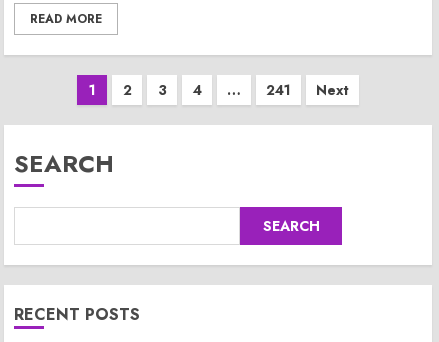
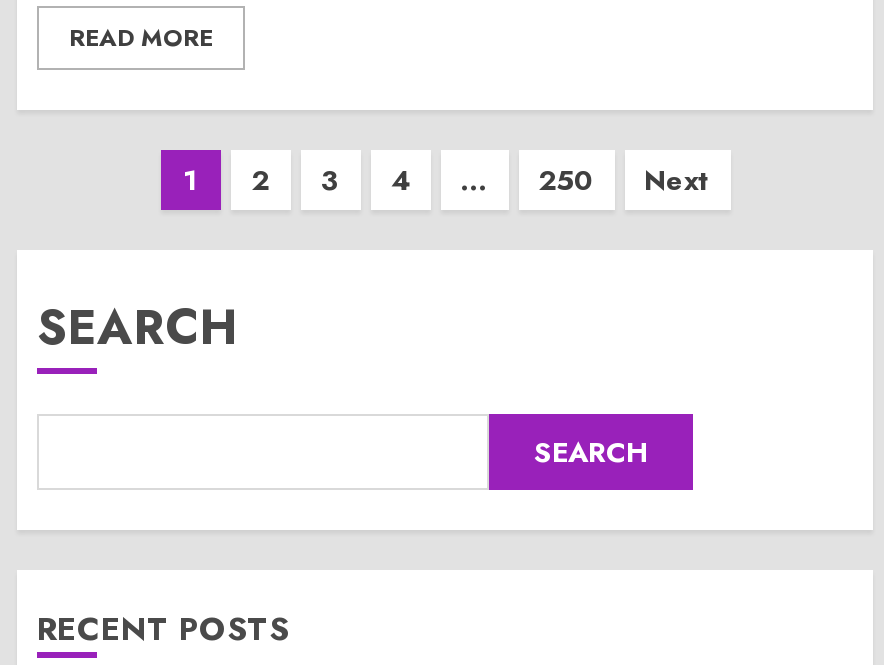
- 241
+ 250
